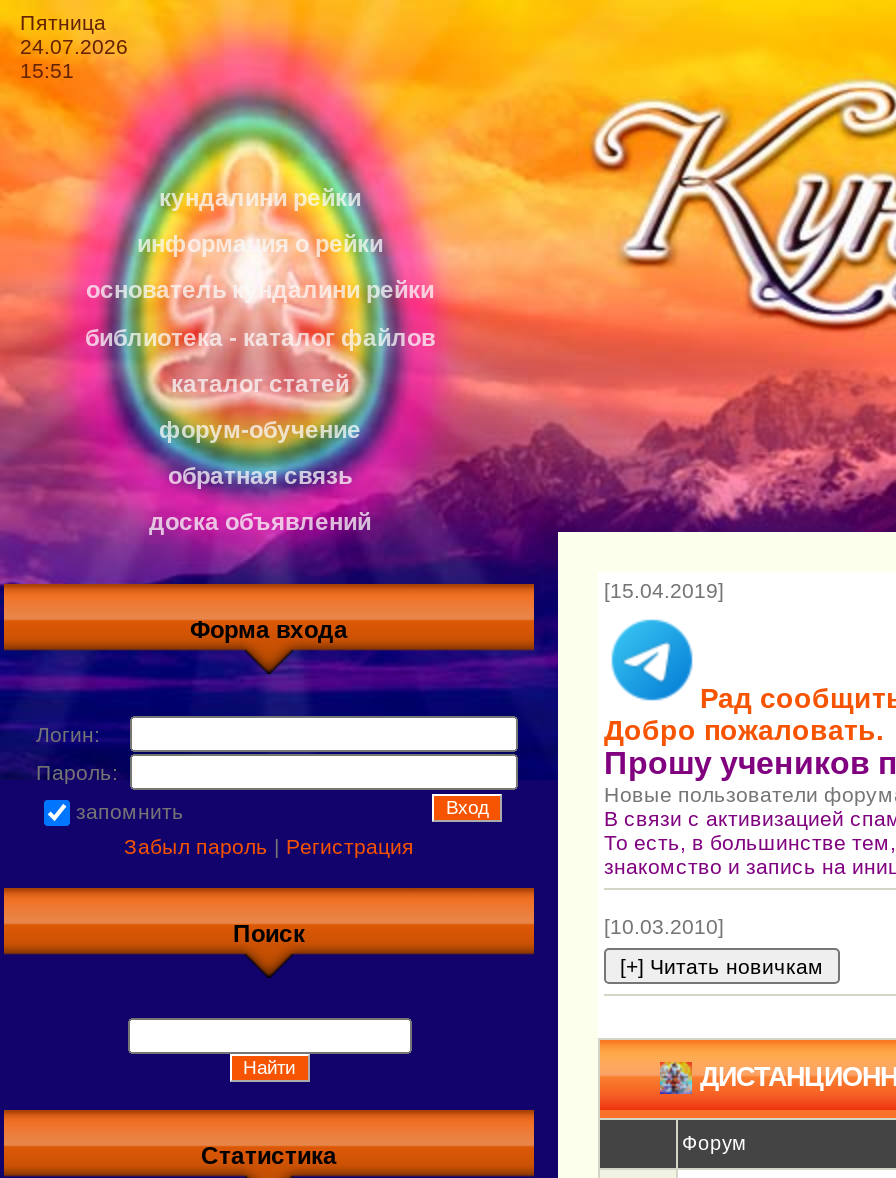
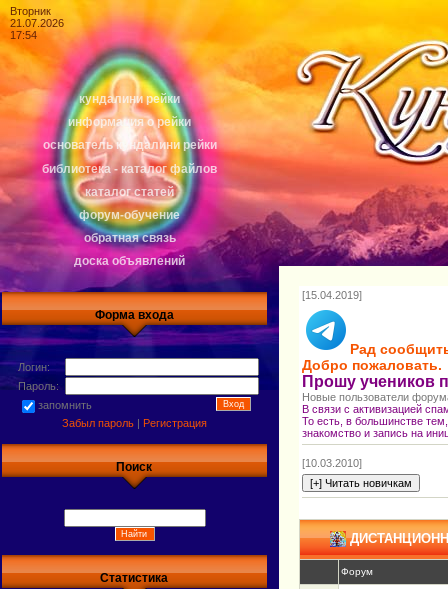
- Пятница
- 24.07.2026
- 15:51
+ Вторник
+ 21.07.2026
+ 17:54
